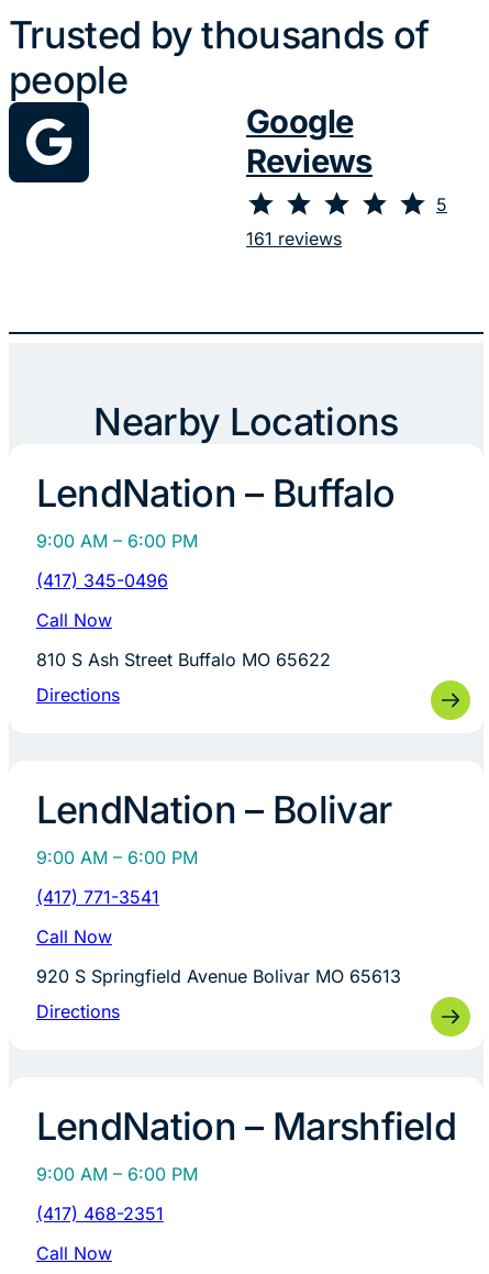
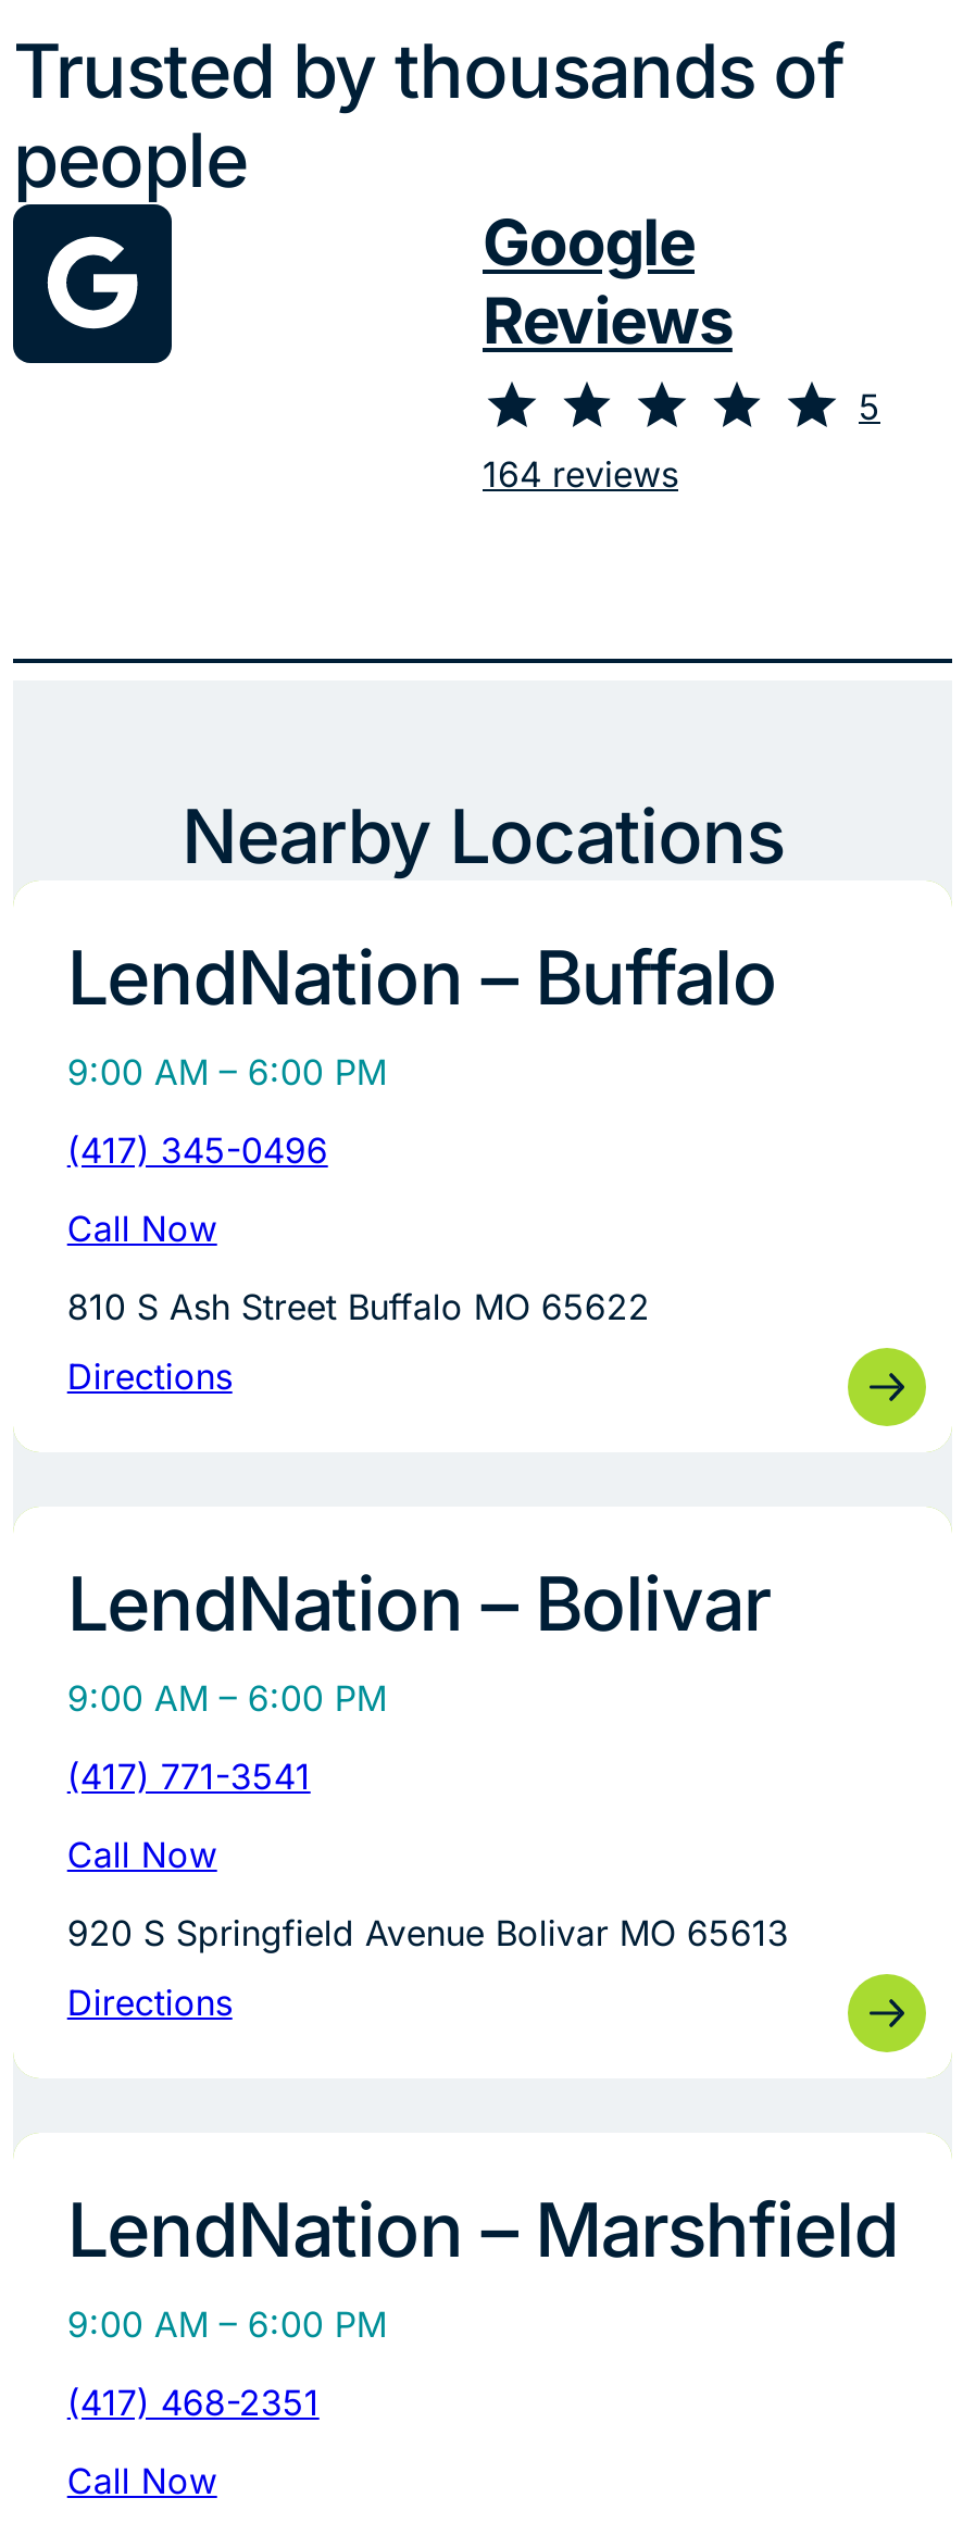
- 161 reviews
+ 164 reviews
